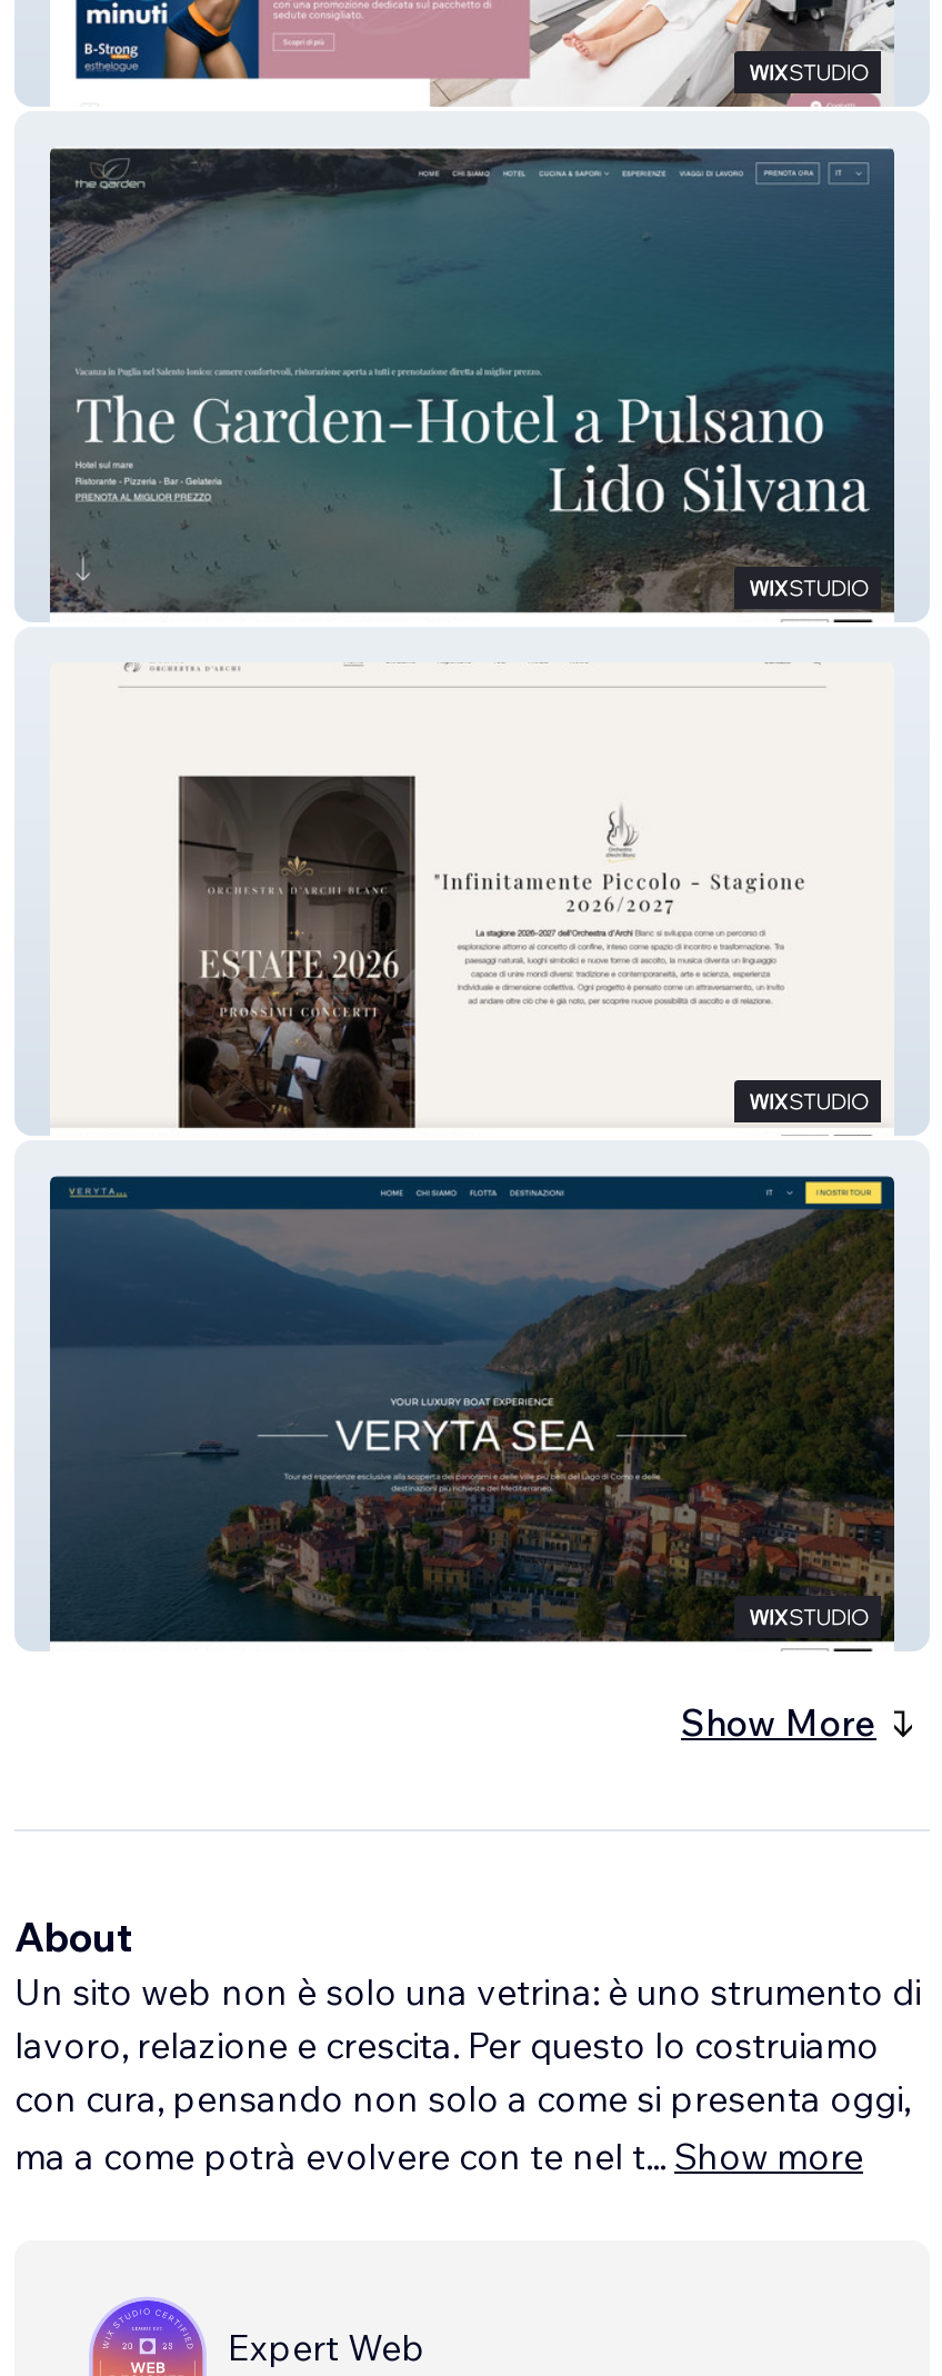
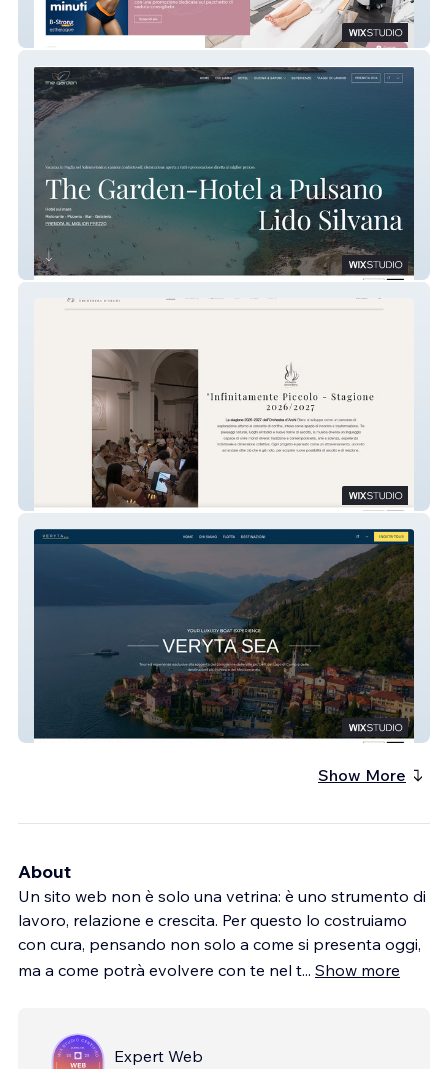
- [image]
+ [image]
